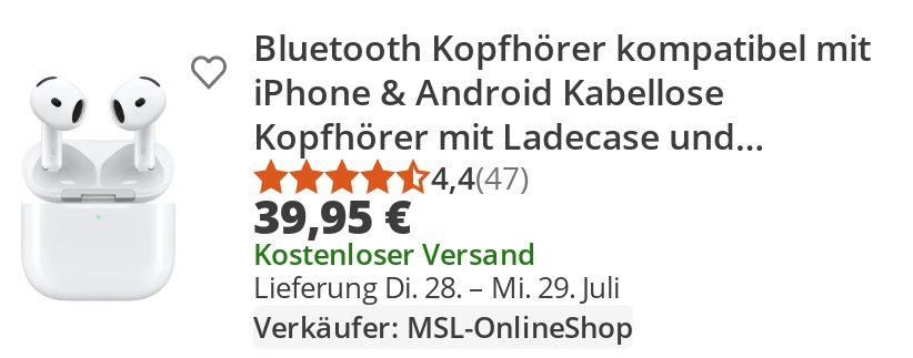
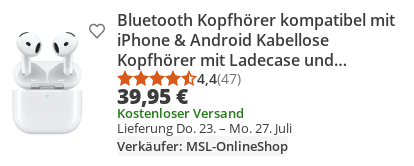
- Lieferung Di. 28. – Mi. 29. Juli
+ Lieferung Do. 23. – Mo. 27. Juli
